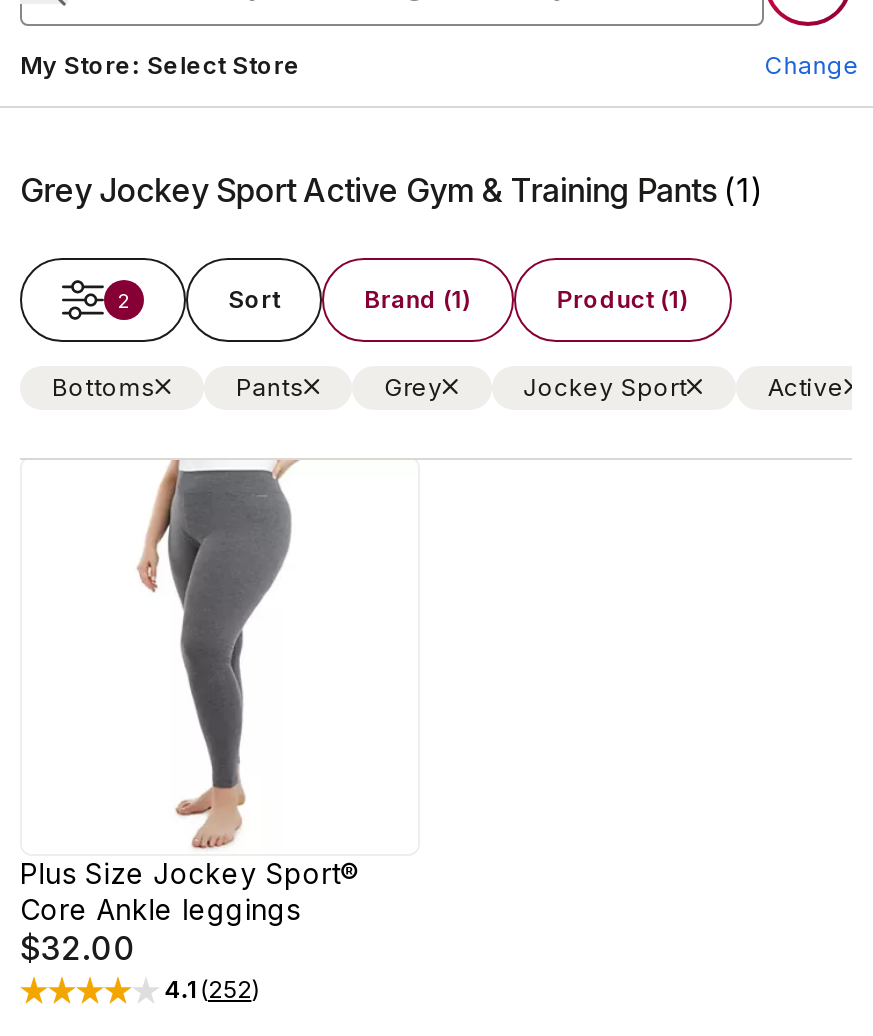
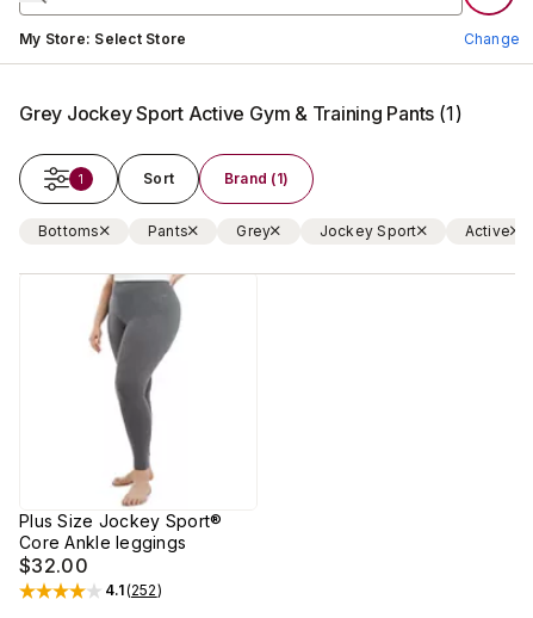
- 2
+ 1

- Product (1)
